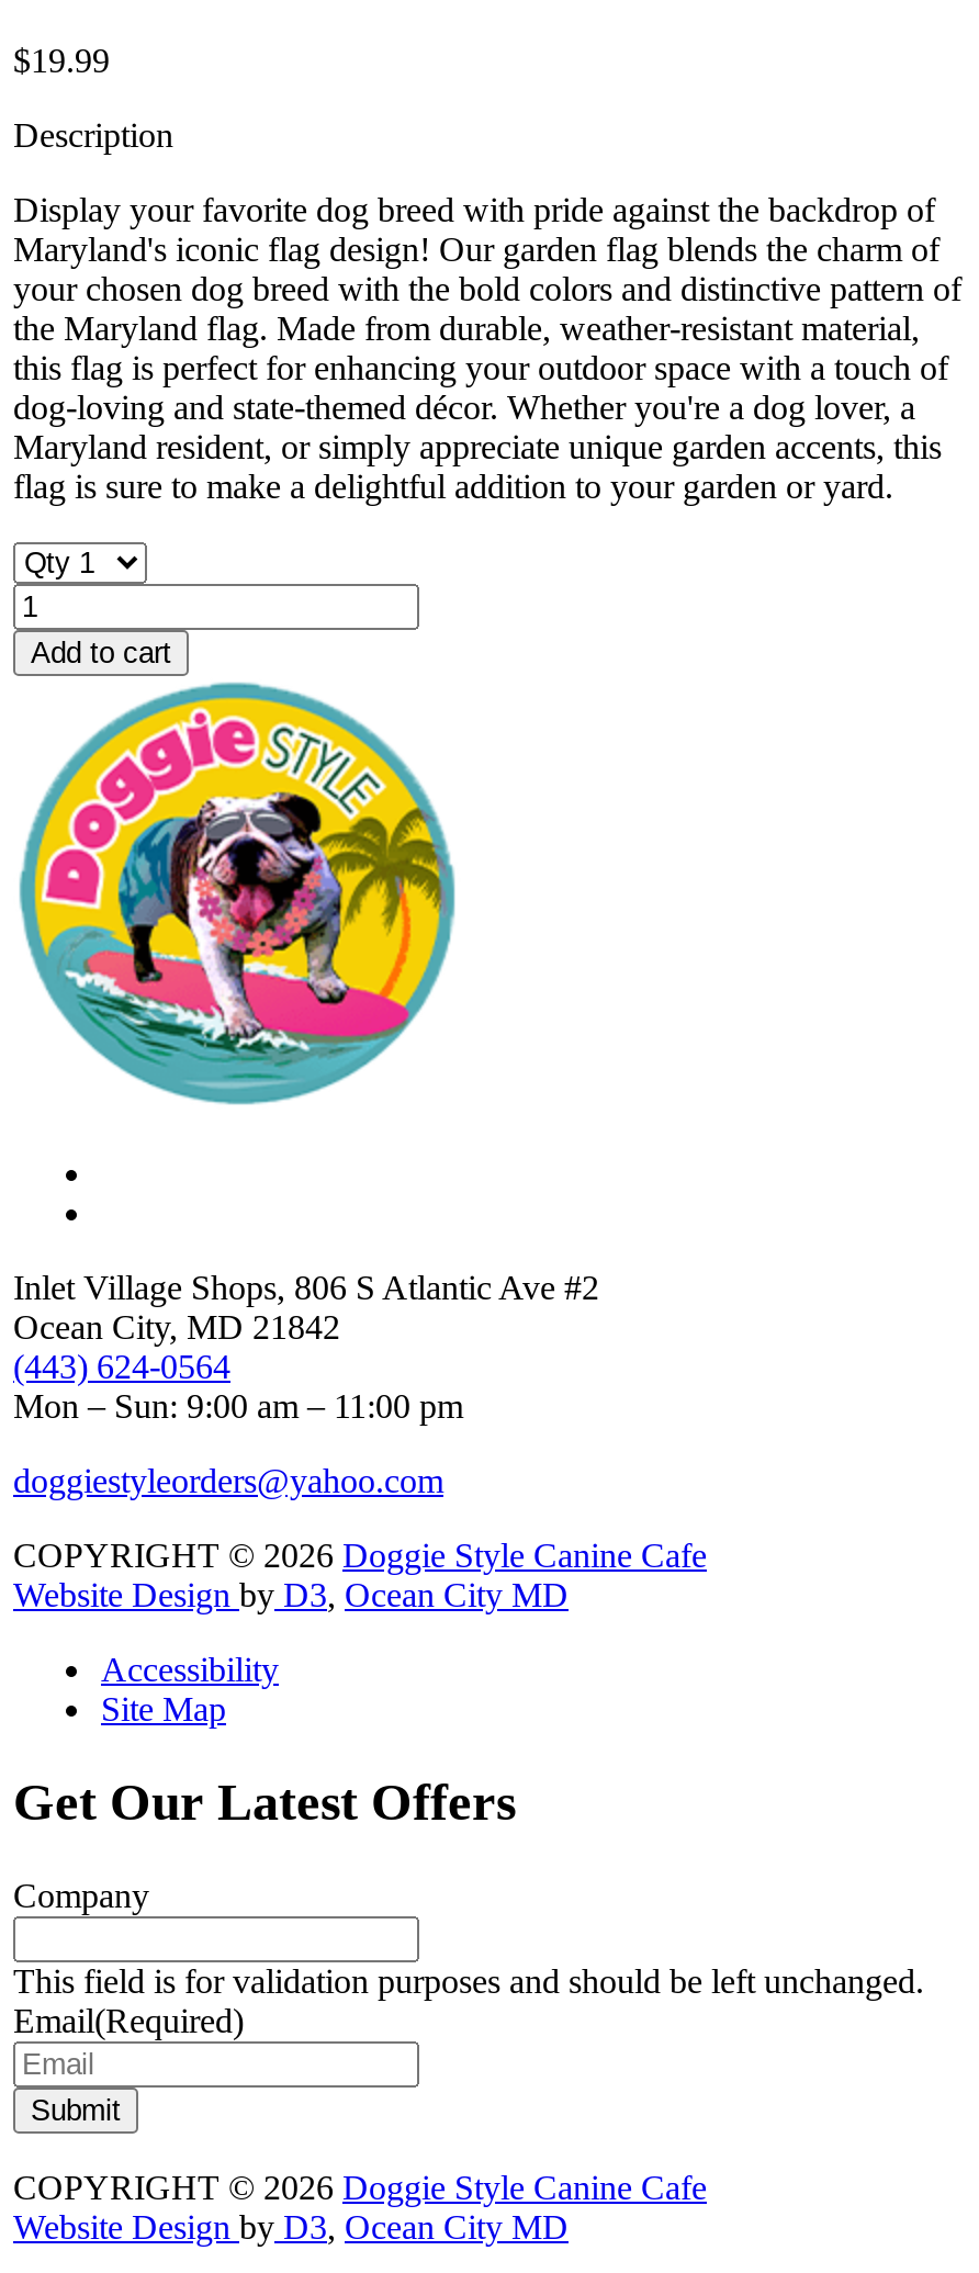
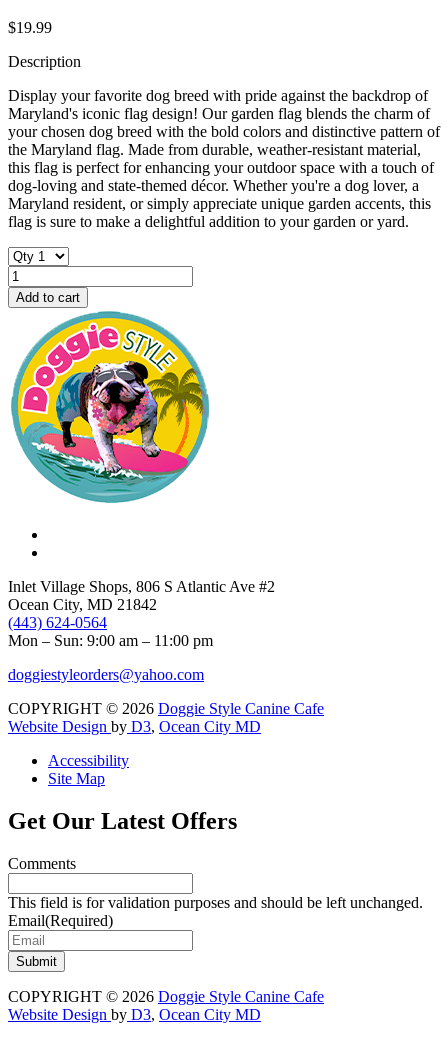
- Company
+ Comments
